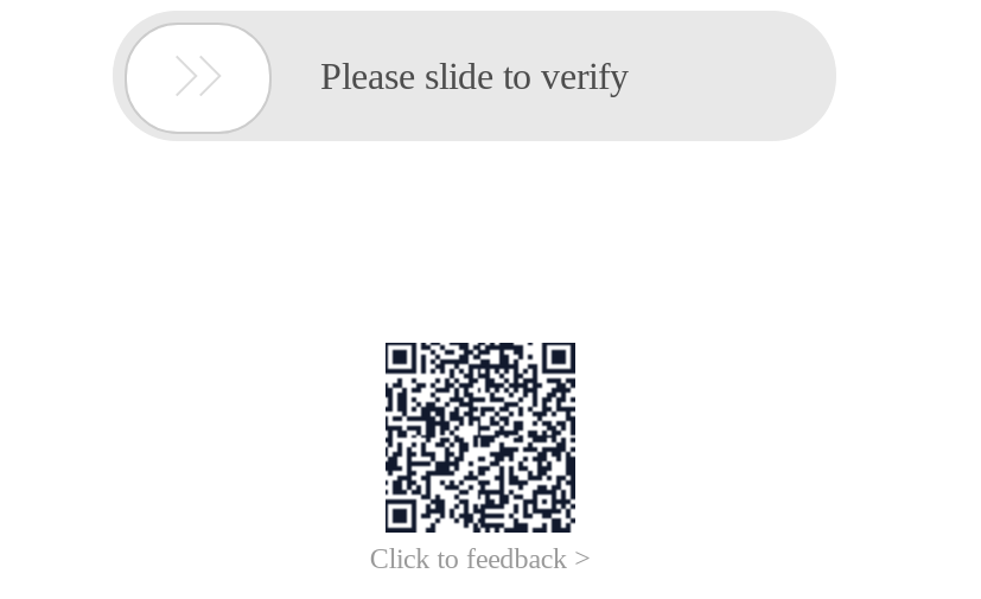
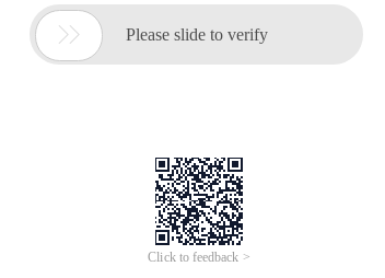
- [image]
+ [image]
